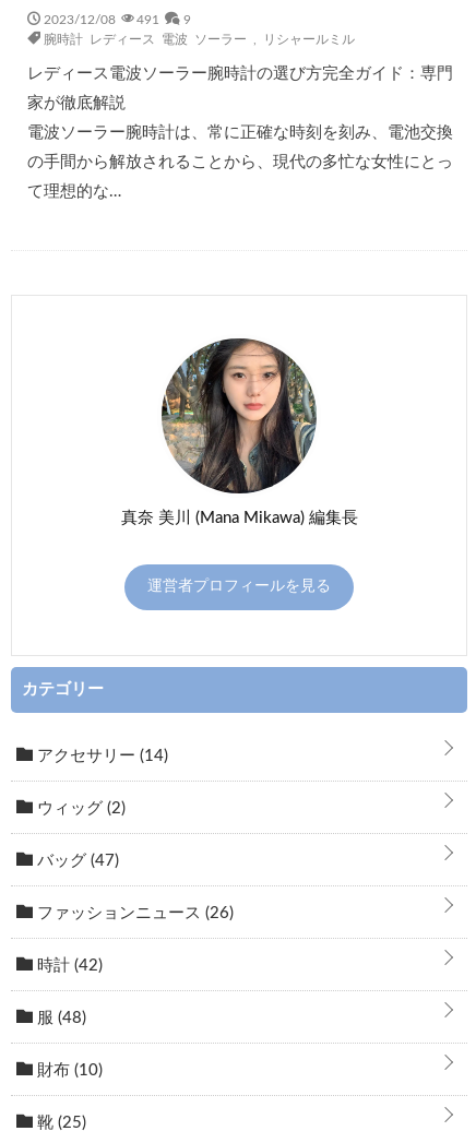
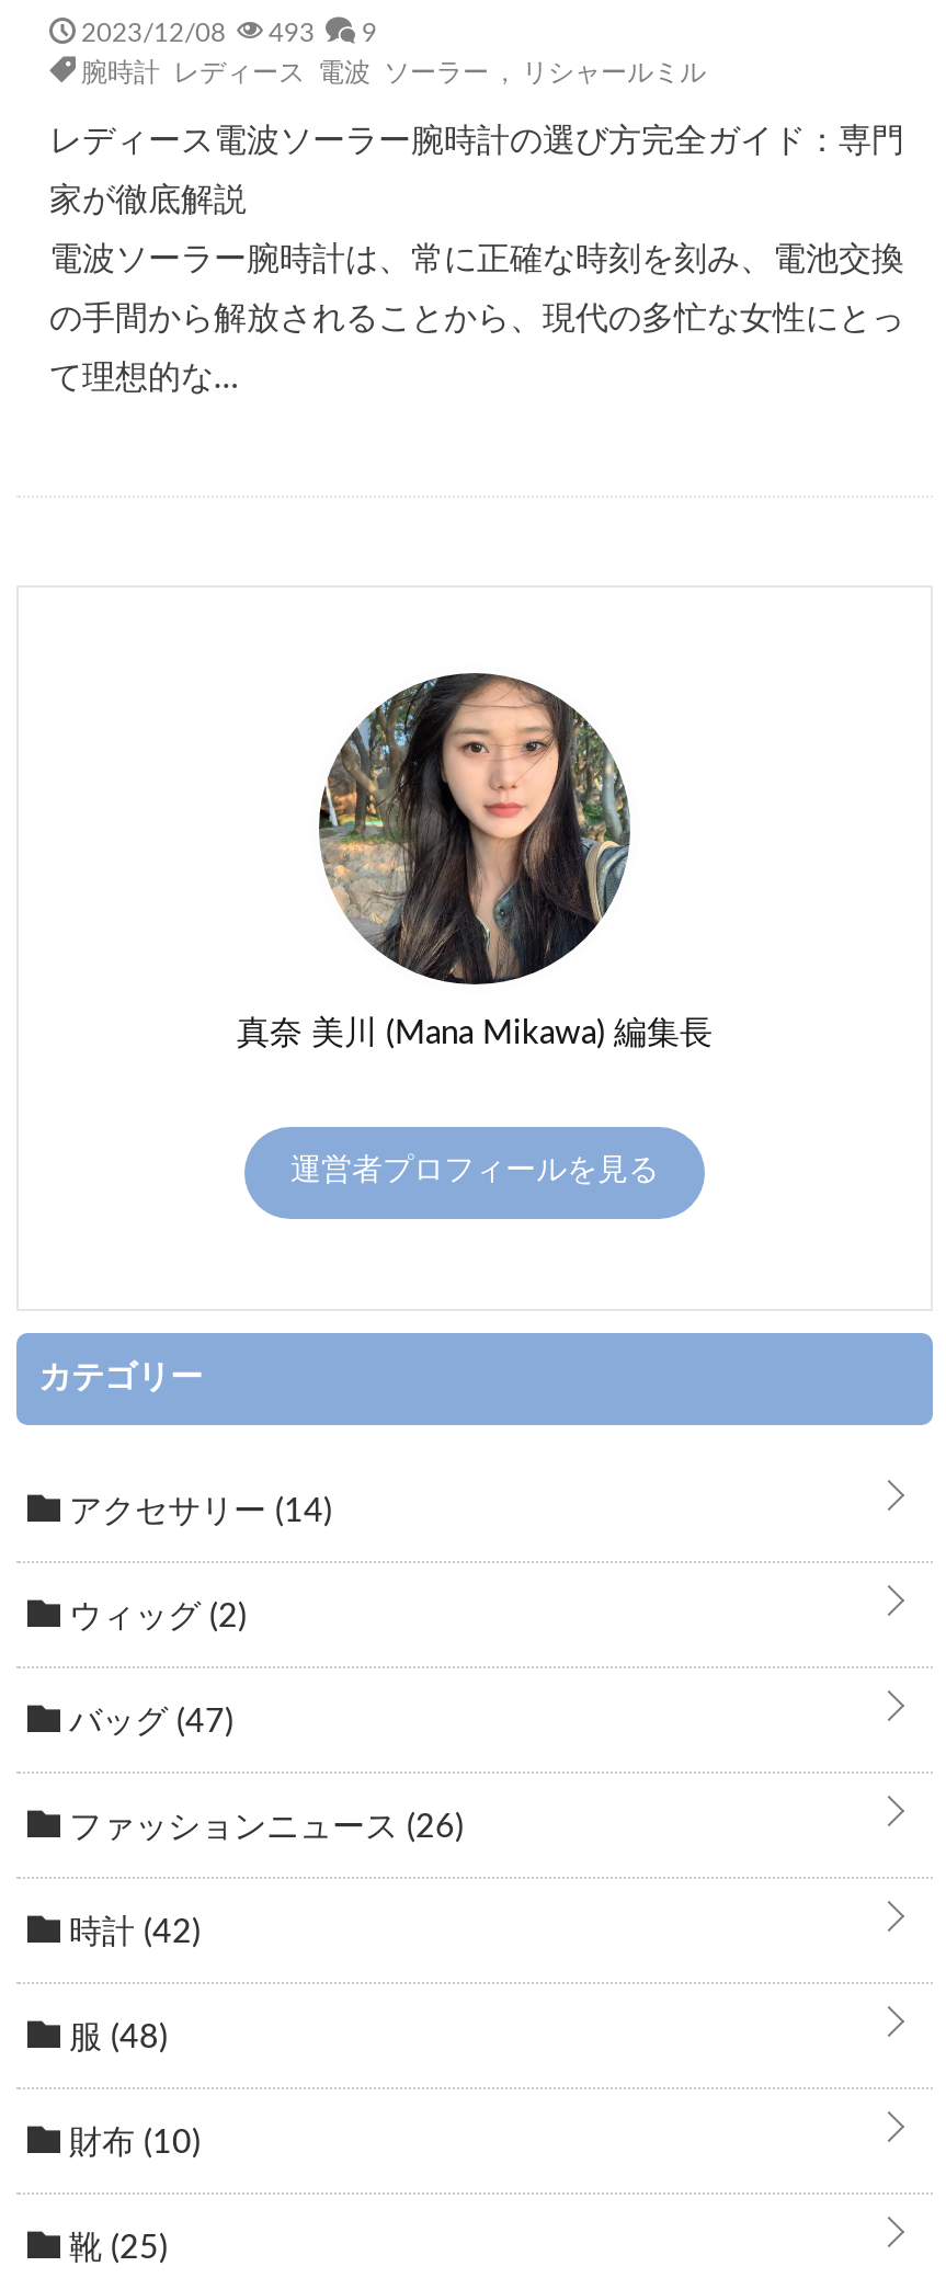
- 2023/12/08 491 9
+ 2023/12/08 493 9
